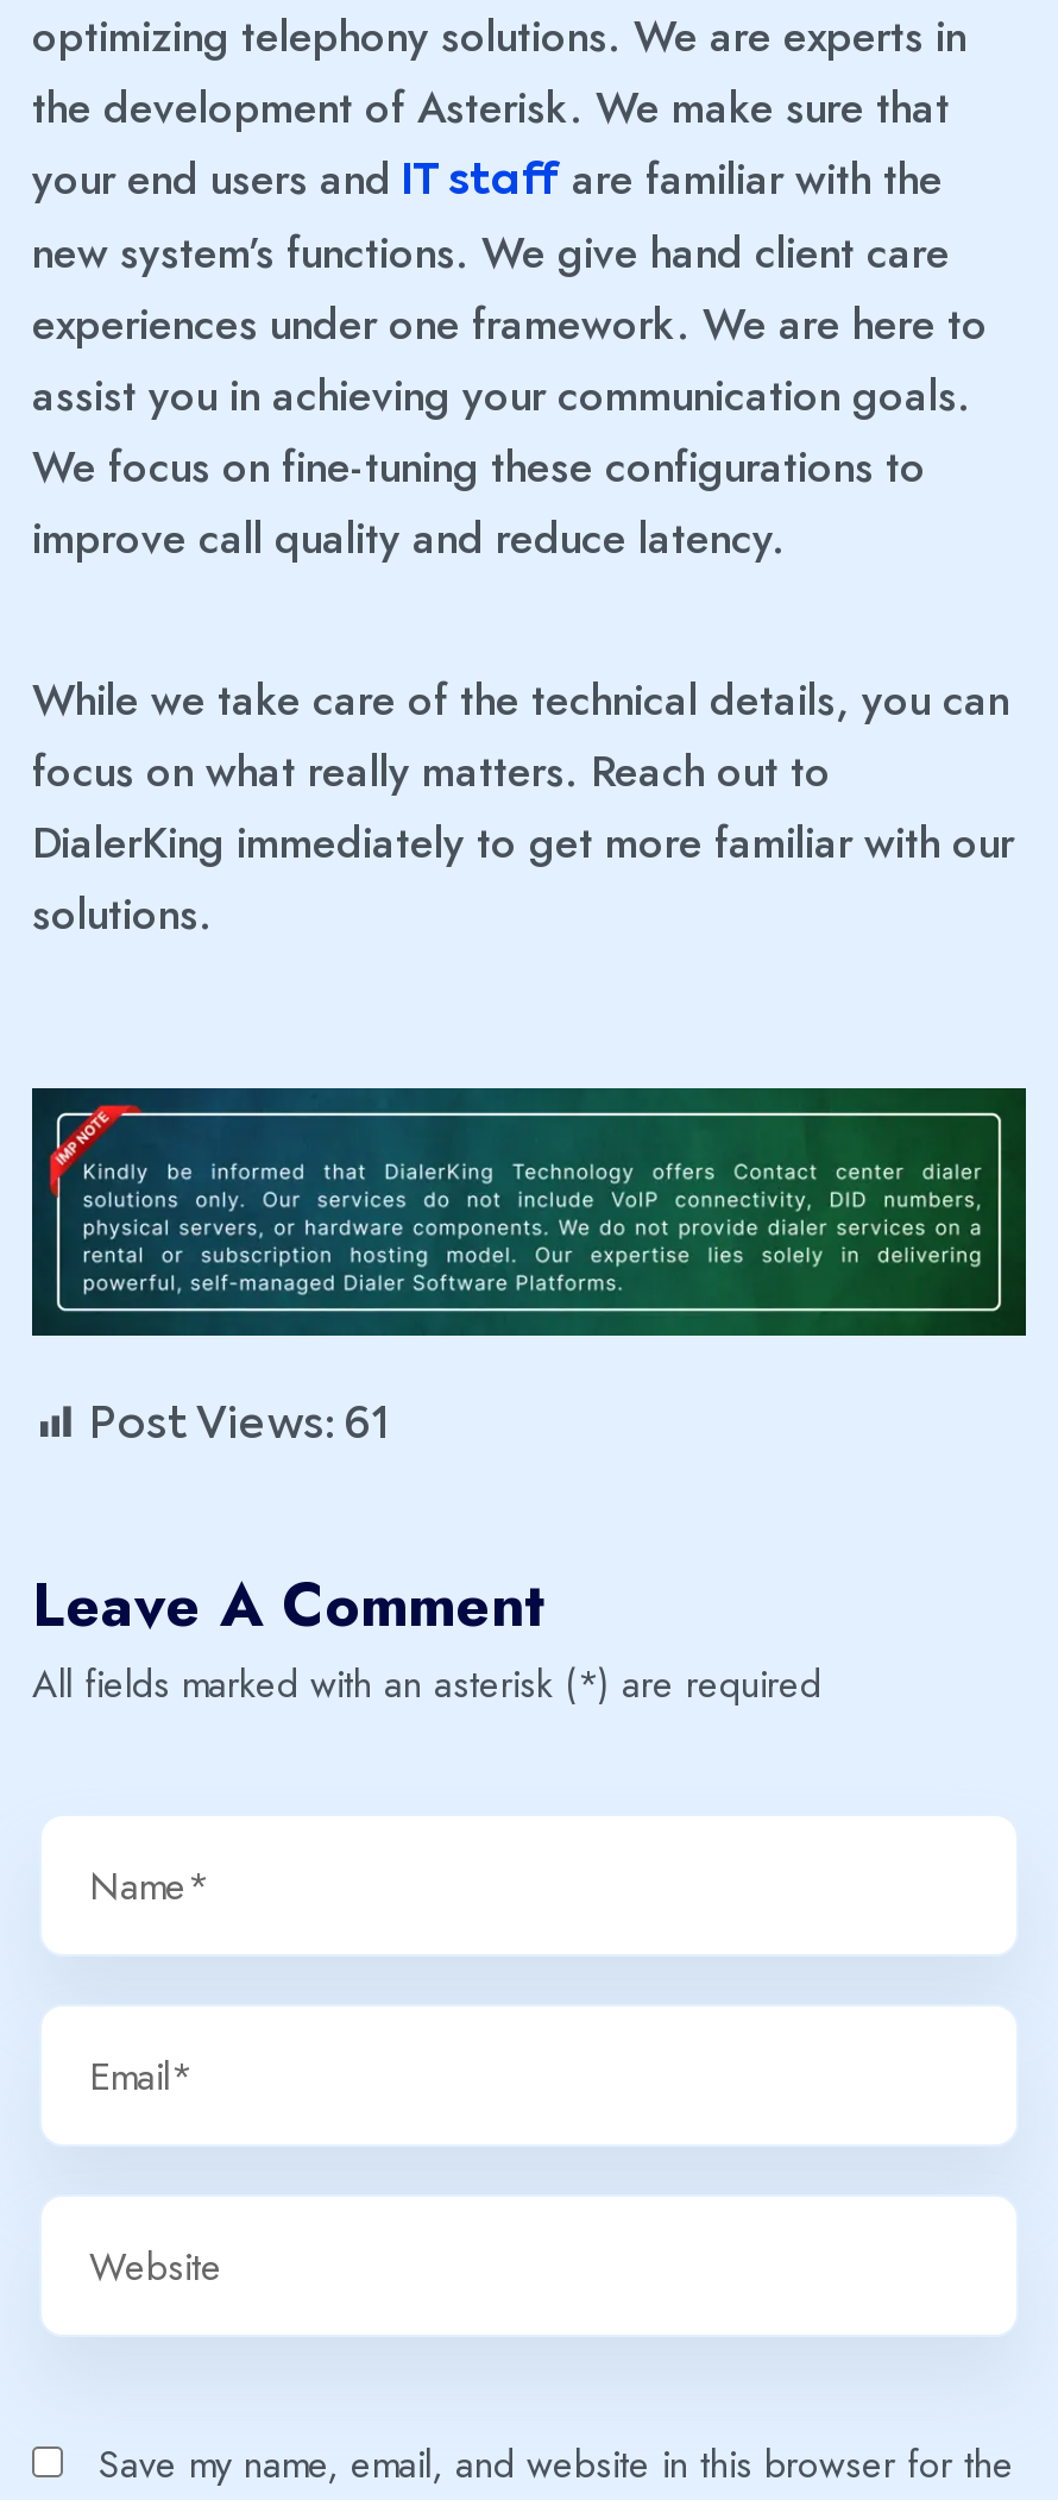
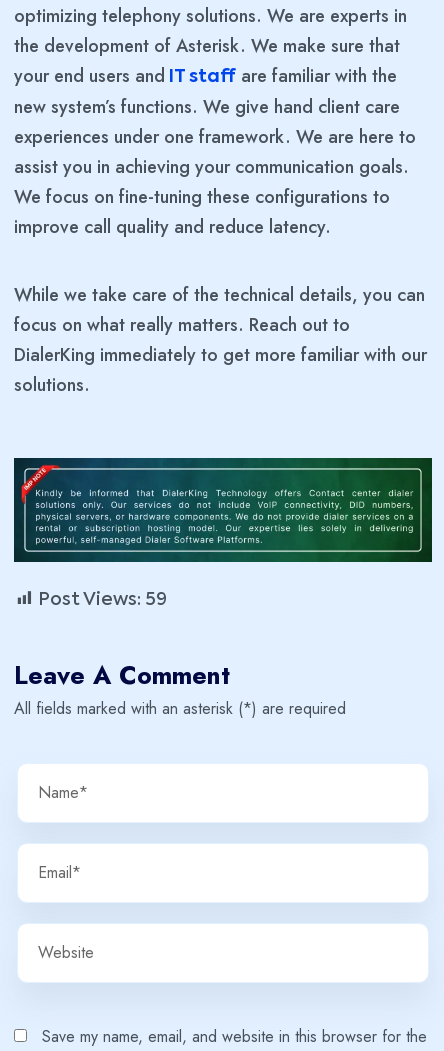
- Post Views: 61
+ Post Views: 59
